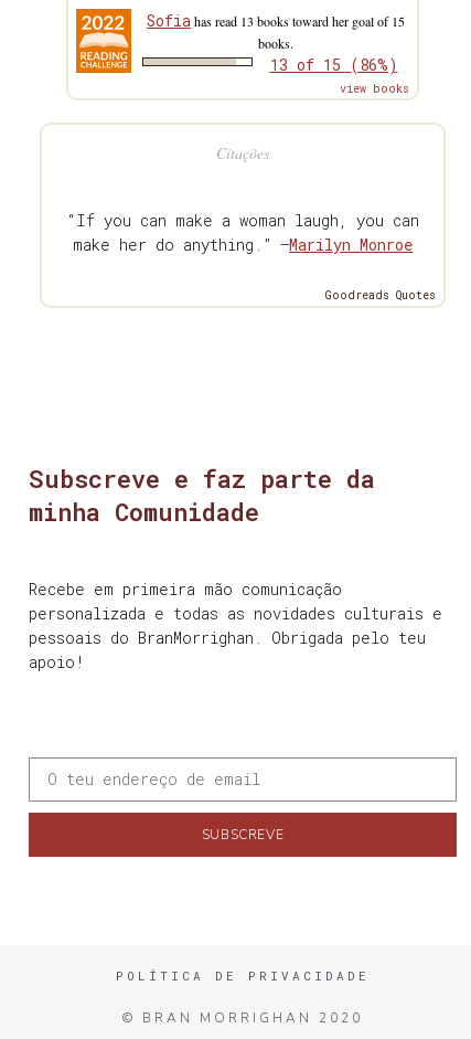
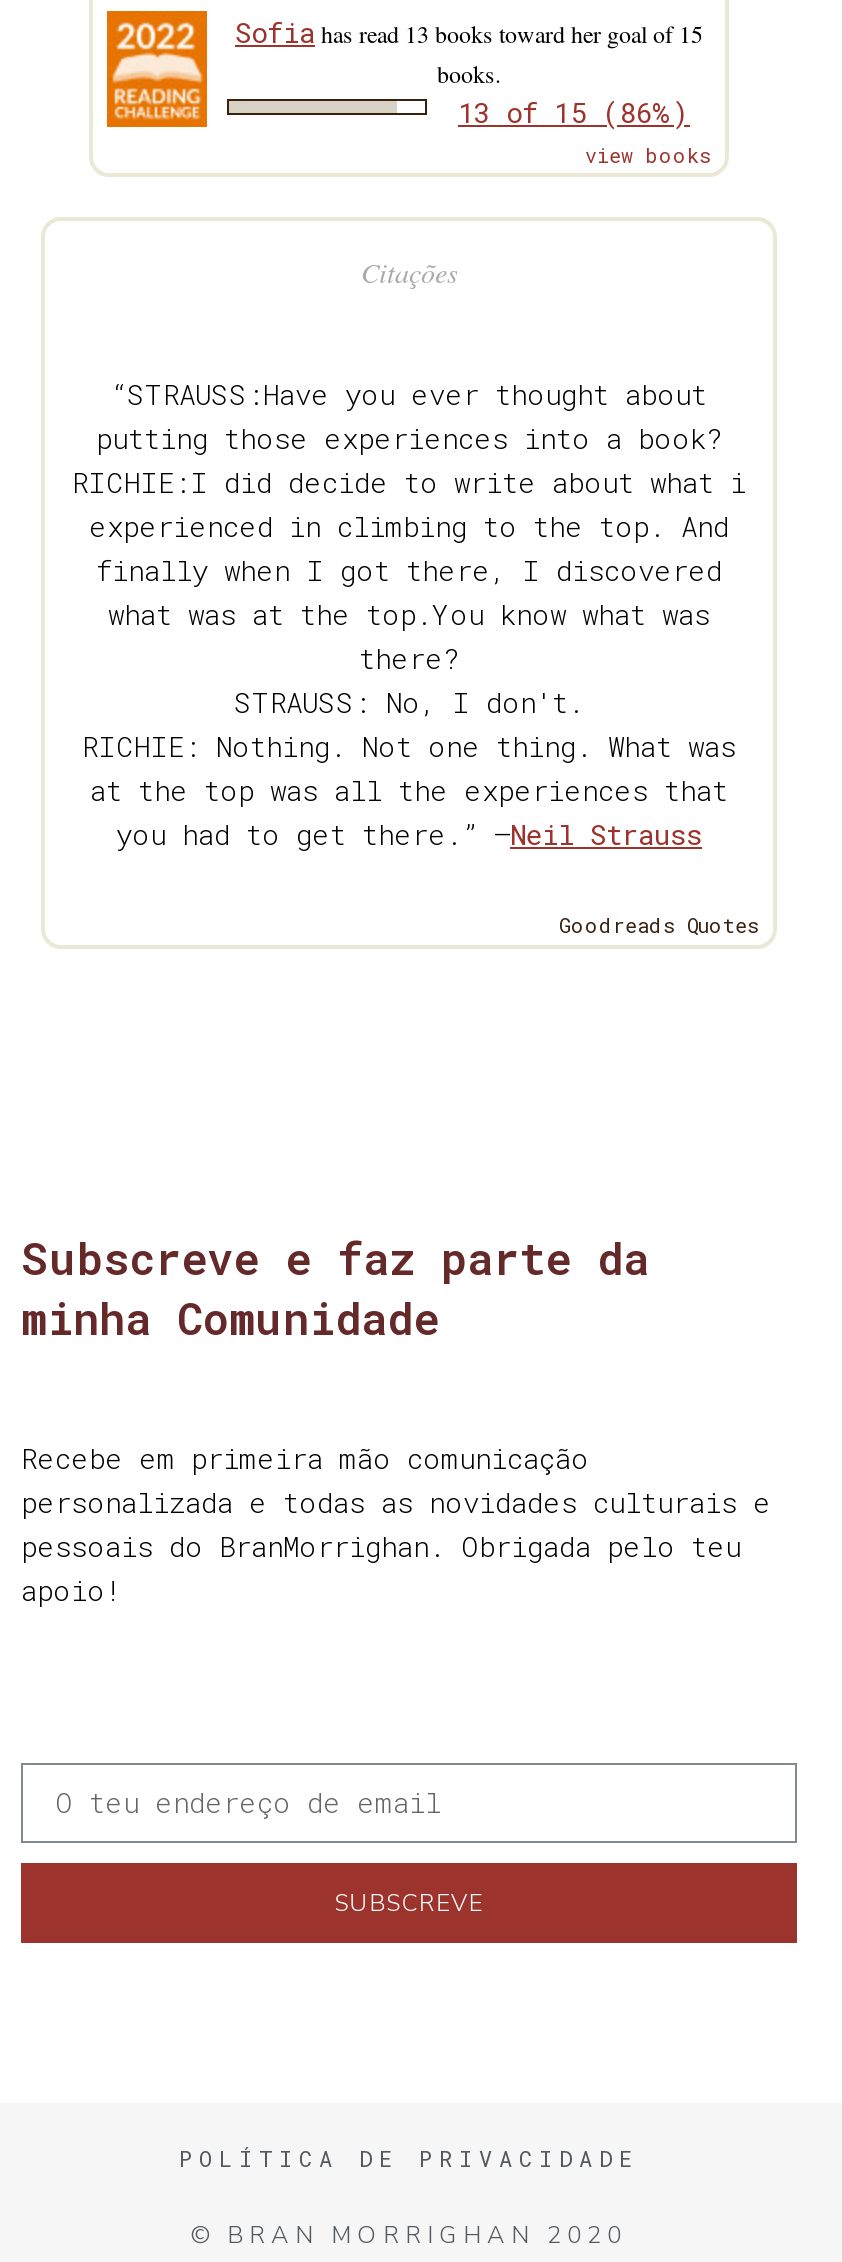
- “If you can make a woman laugh, you can
- make her do anything.” —Marilyn Monroe
+ “STRAUSS:Have you ever thought about
+ putting those experiences into a book?
+ RICHIE:I did decide to write about what i
+ experienced in climbing to the top. And
+ finally when I got there, I discovered
+ what was at the top.You know what was
+ there?
+ STRAUSS: No, I don't.
+ RICHIE: Nothing. Not one thing. What was
+ at the top was all the experiences that
+ you had to get there.” —Neil Strauss
